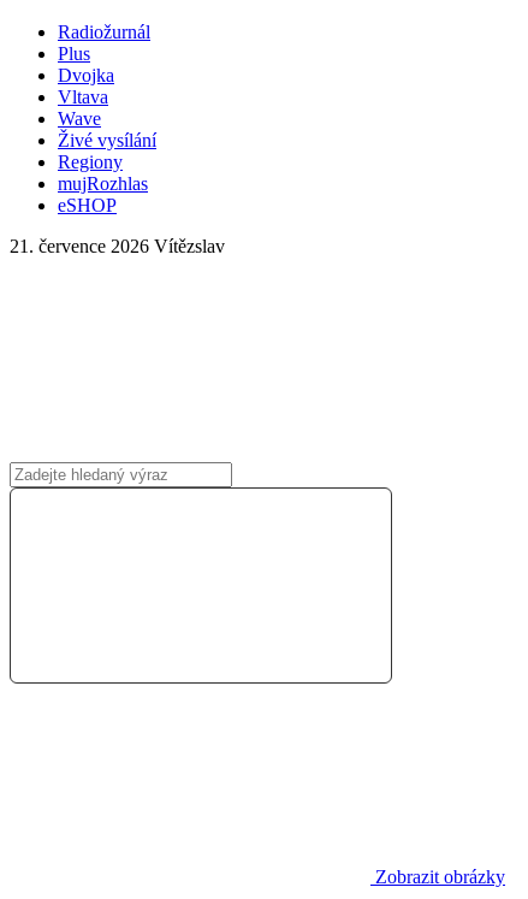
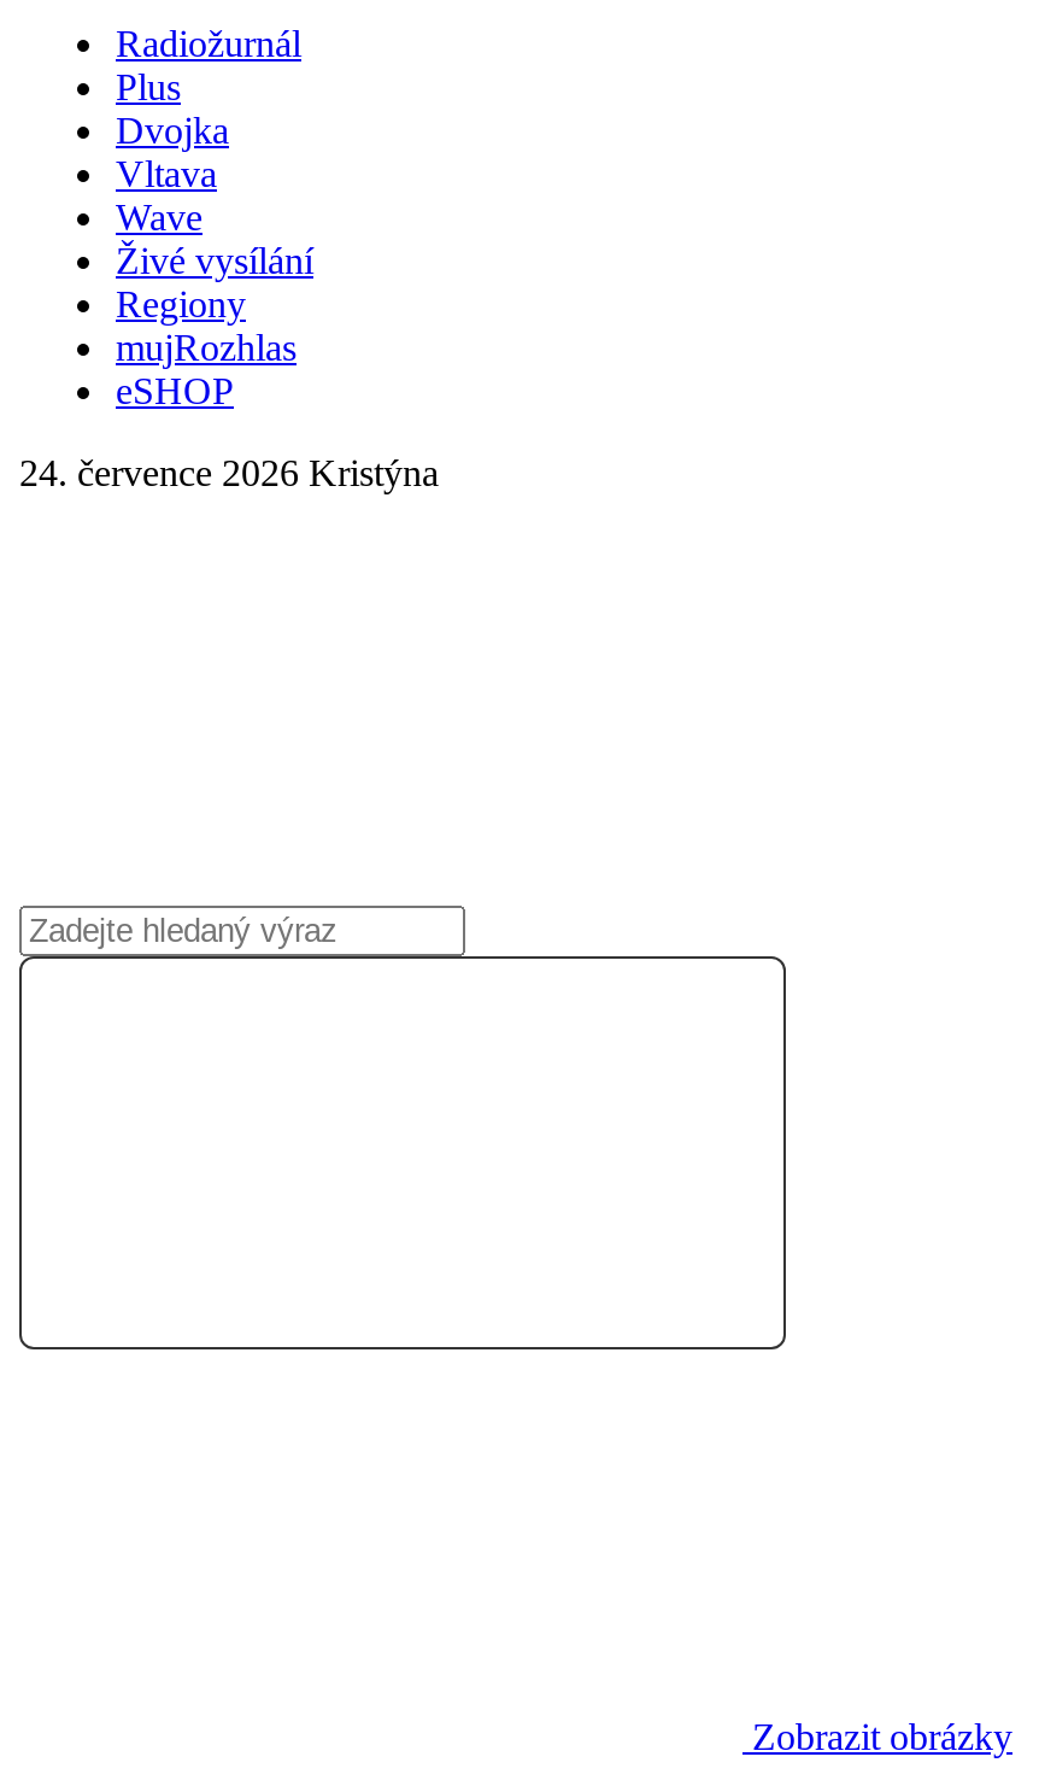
- 21. července 2026 Vítězslav
+ 24. července 2026 Kristýna
